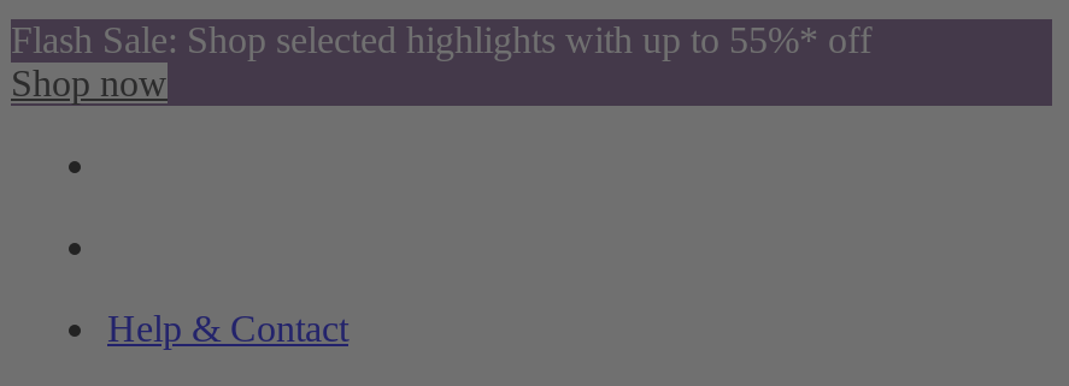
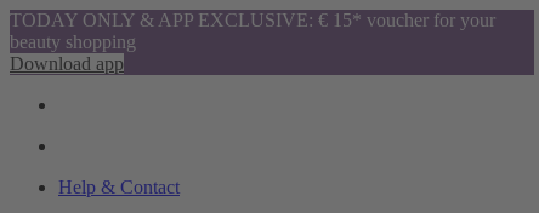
- Flash Sale: Shop selected highlights with up to 55%* off
- Shop now
+ TODAY ONLY & APP EXCLUSIVE: € 15* voucher for your
+ beauty shopping
+ Download app
